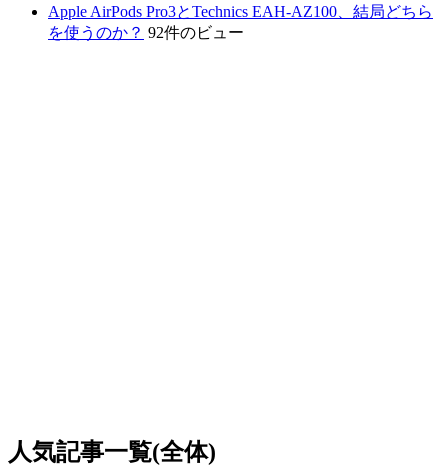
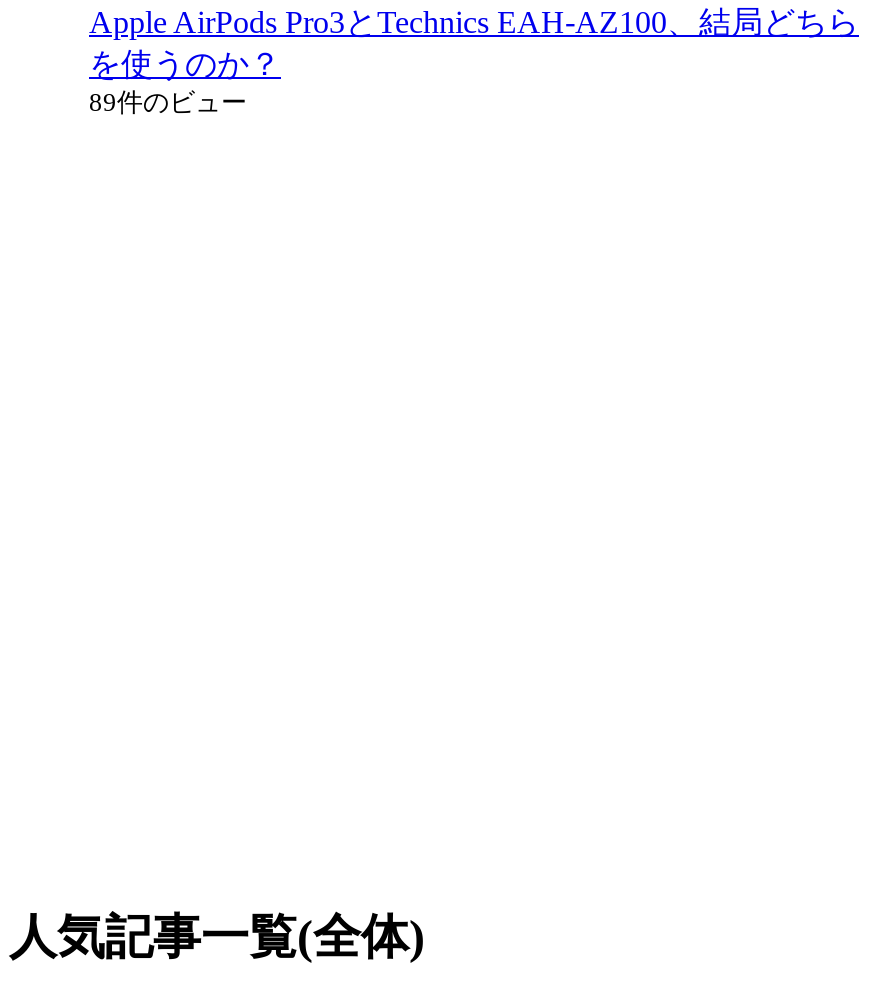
- を使うのか？ 92件のビュー
+ を使うのか？
+ 89件のビュー
